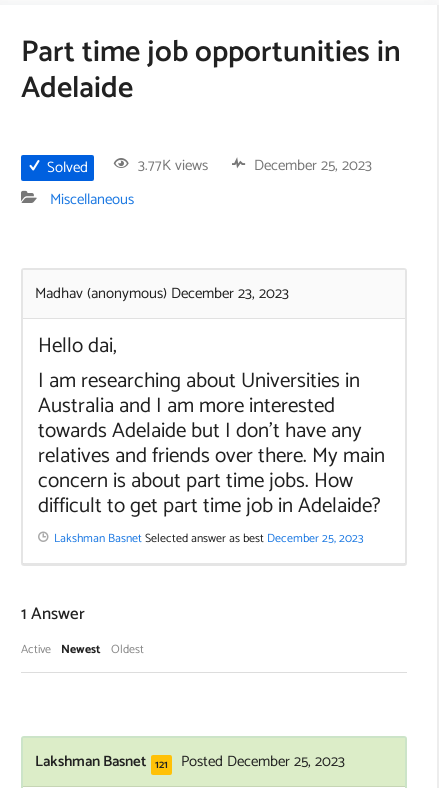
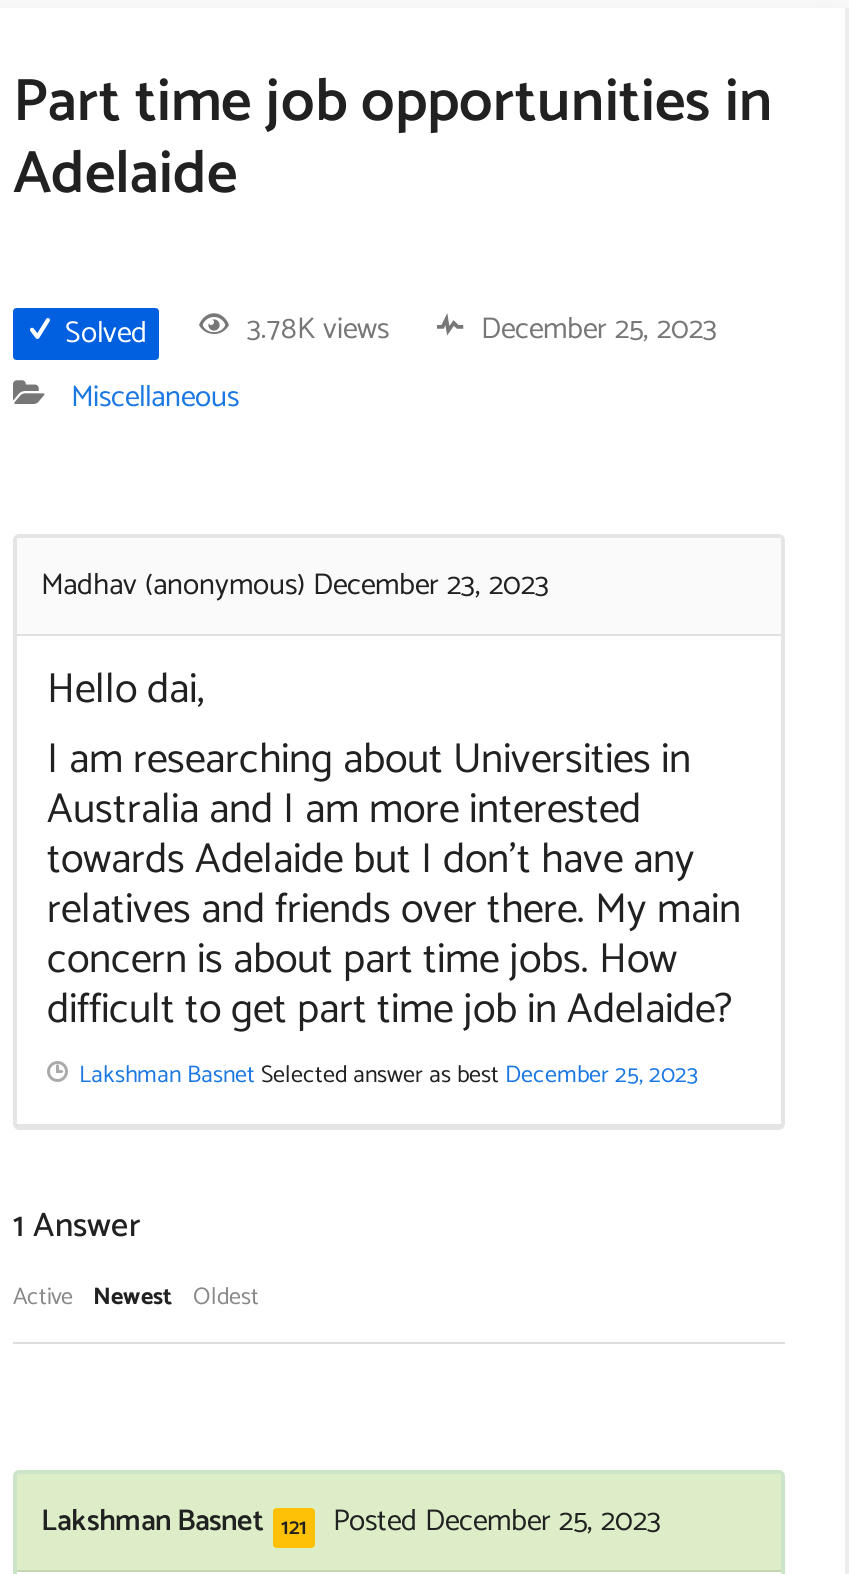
- Solved 3.77K views December 25, 2023
+ Solved 3.78K views December 25, 2023
